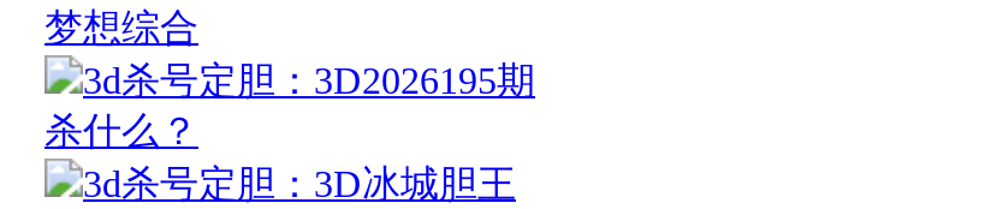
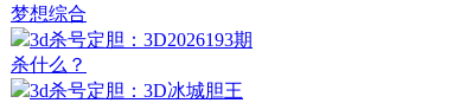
- 3d杀号定胆：3D2026195期
+ 3d杀号定胆：3D2026193期
